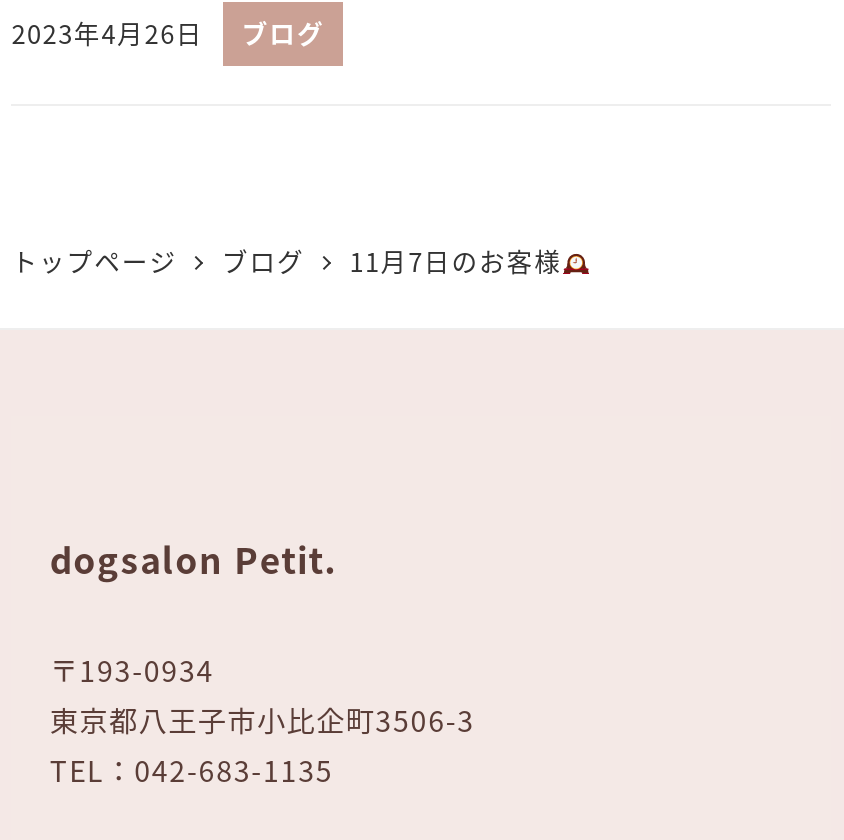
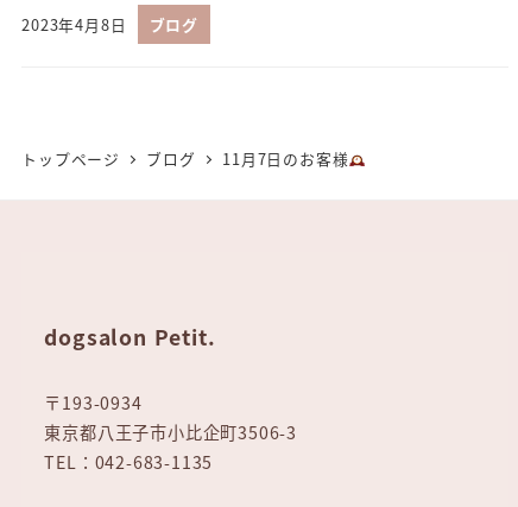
- 2023年4月26日 ブログ
+ 2023年4月8日 ブログ
